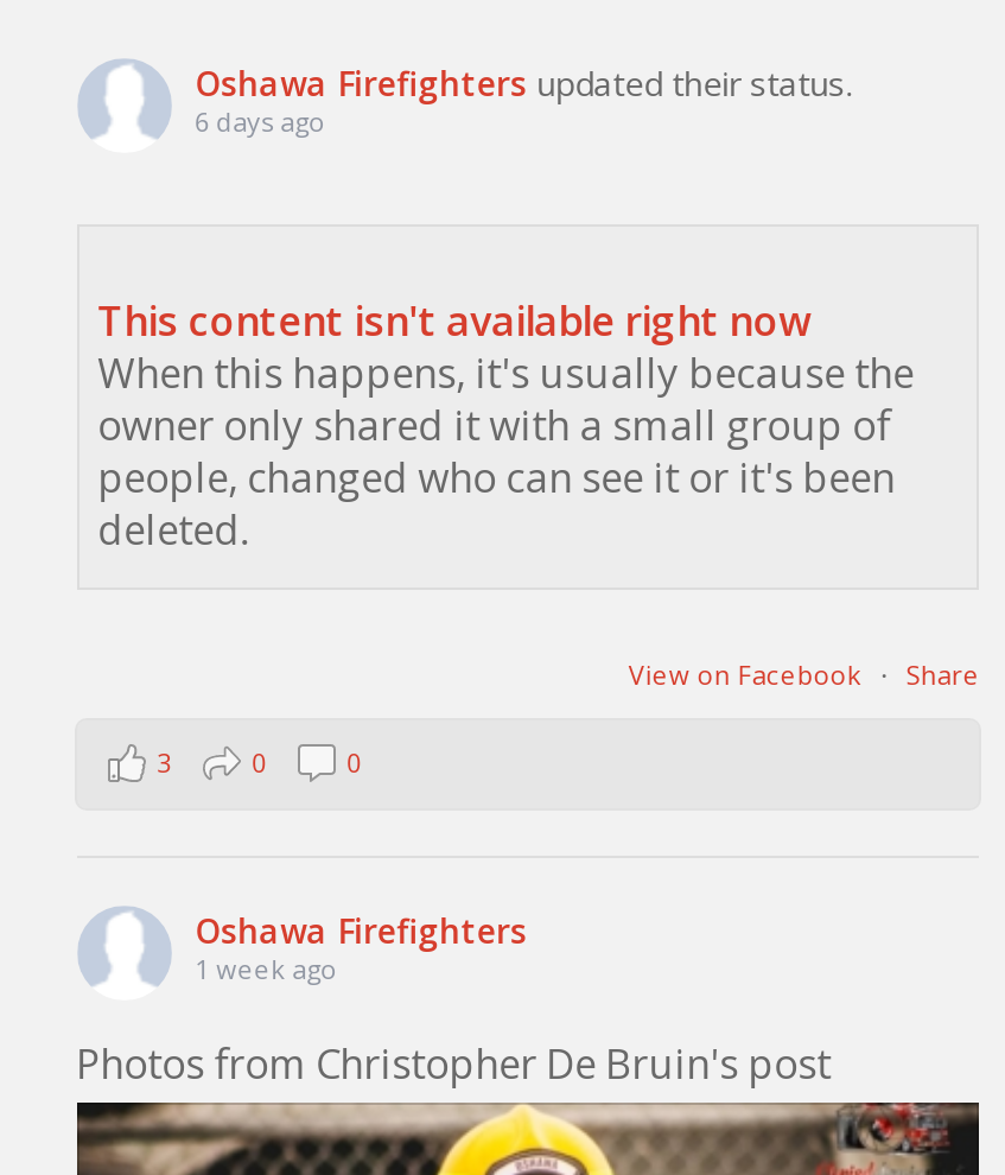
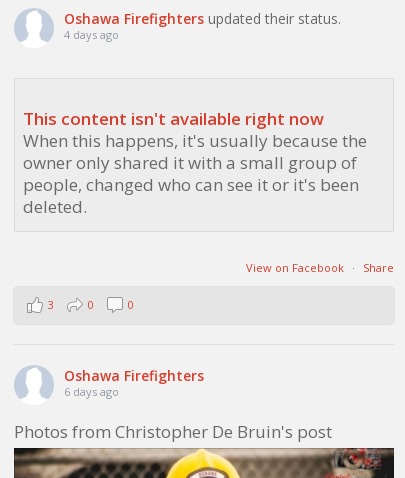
- 6 days ago
+ 4 days ago

- 1 week ago
+ 6 days ago
